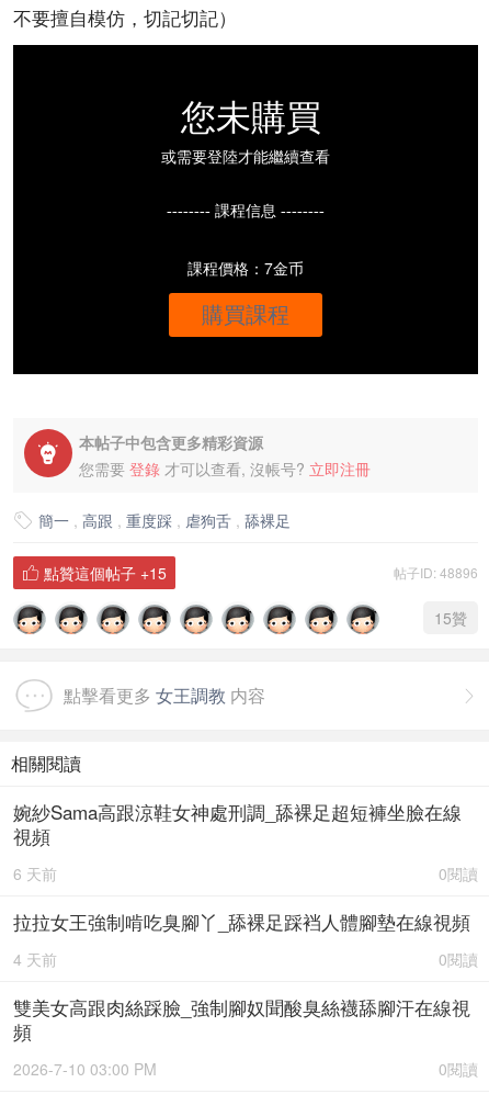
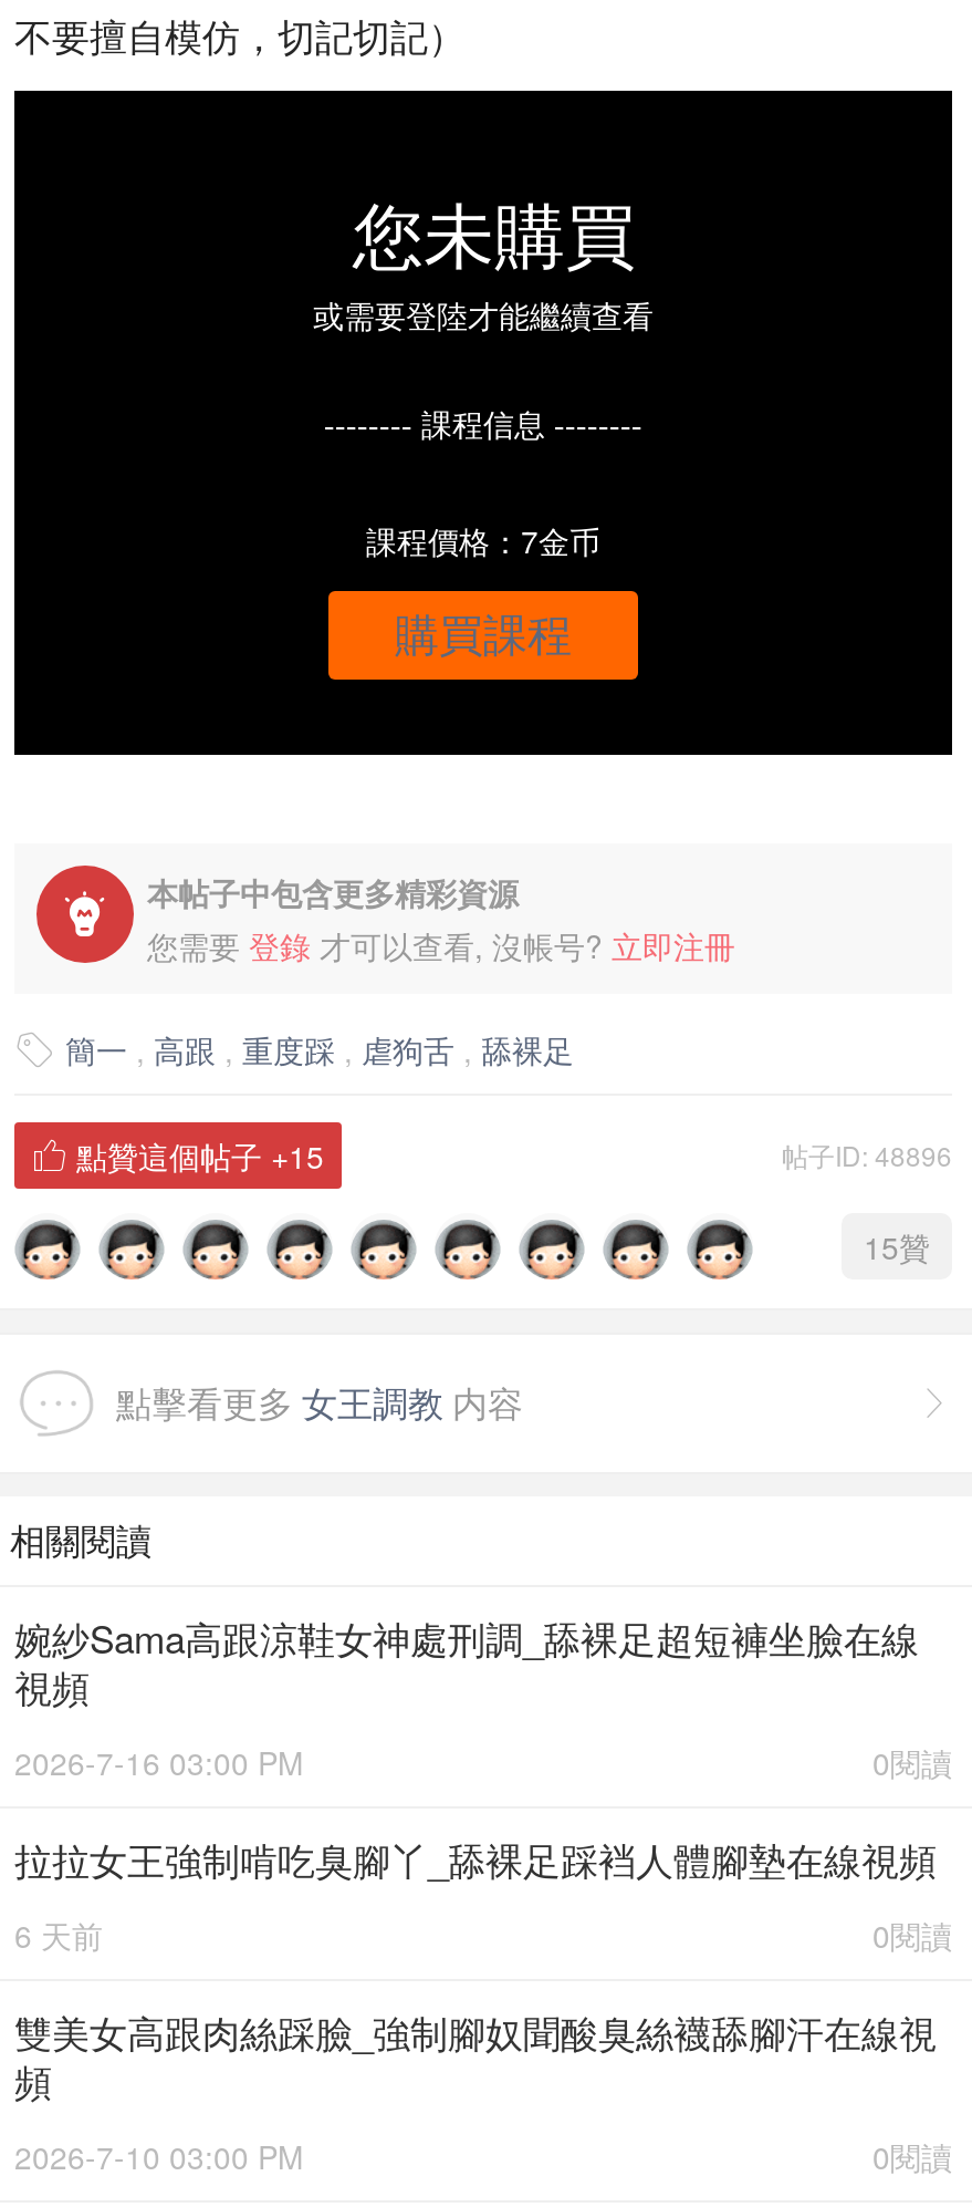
- 6 天前
+ 2026-7-16 03:00 PM

- 4 天前
+ 6 天前
